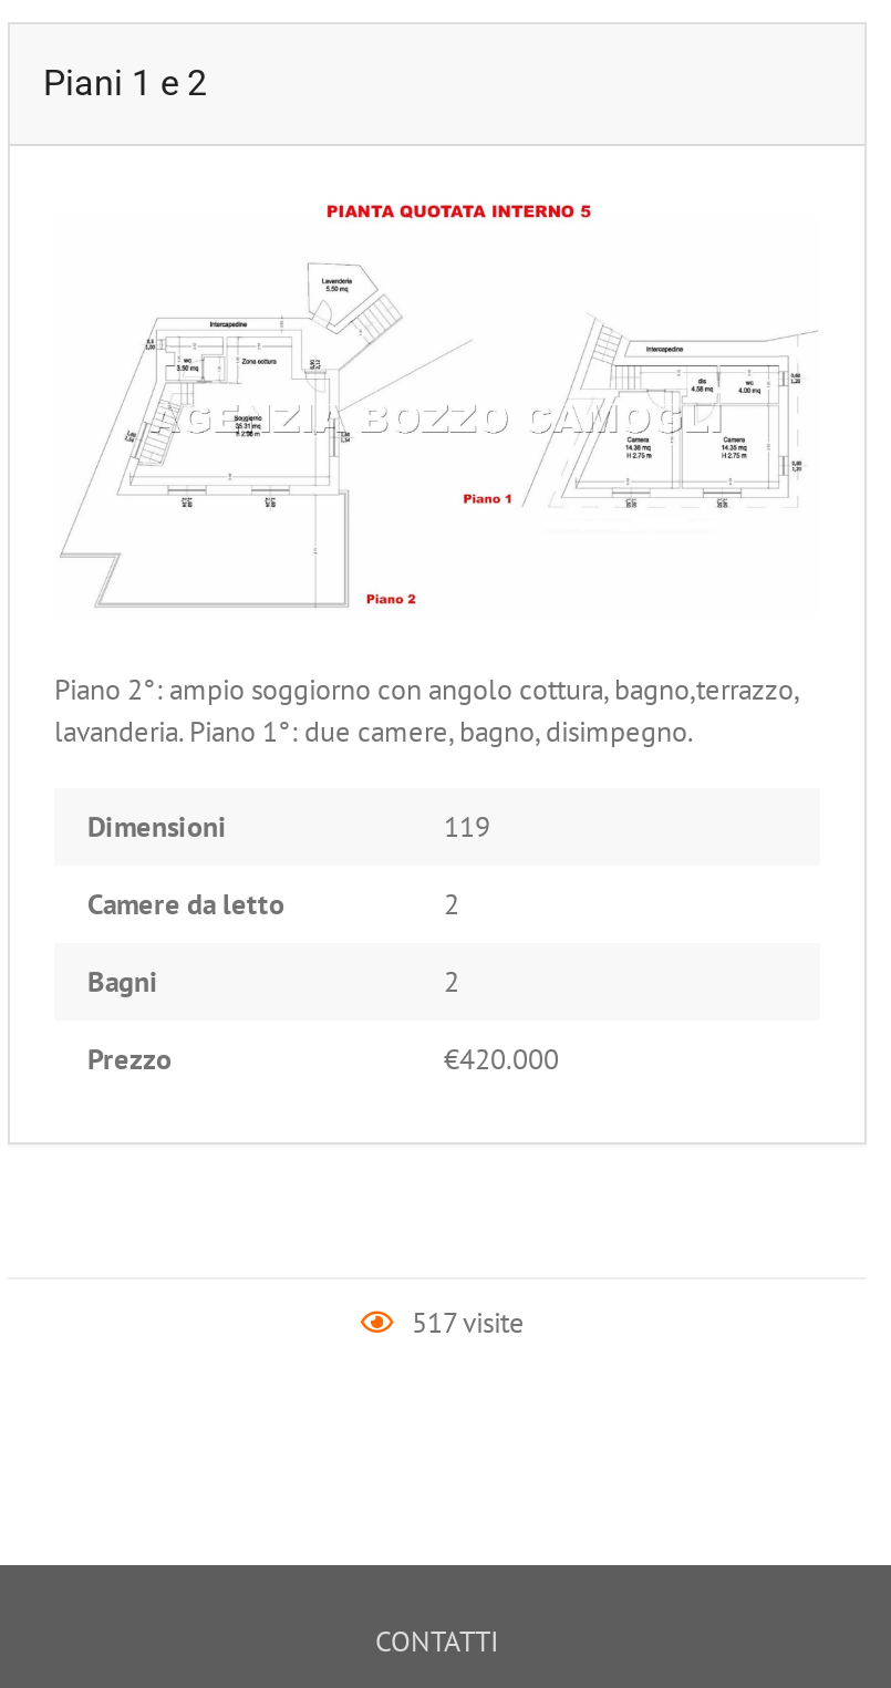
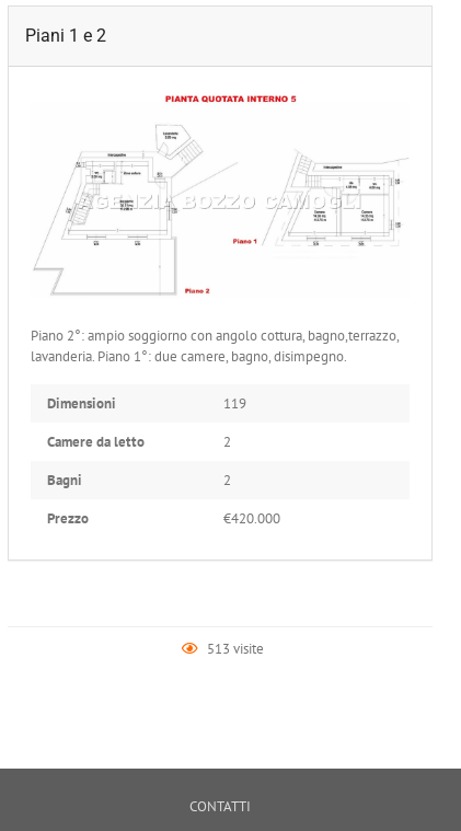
- 517 visite
+ 513 visite
